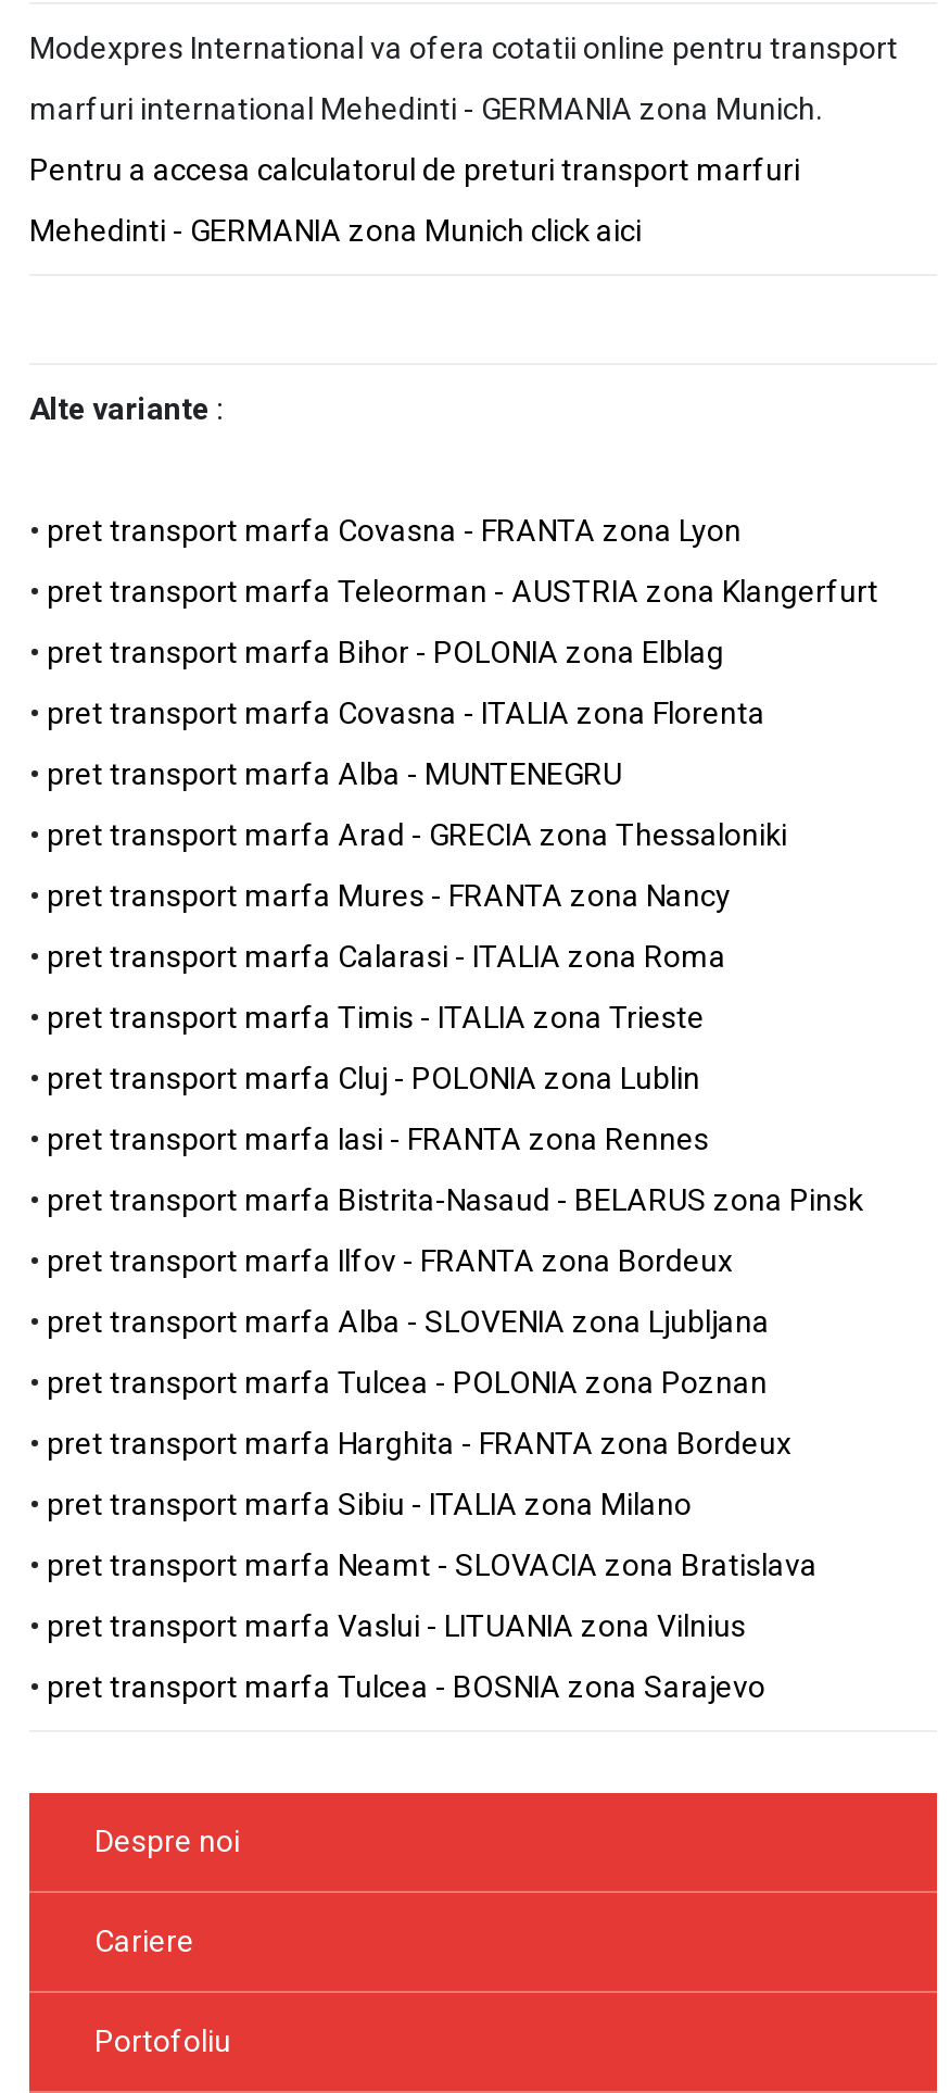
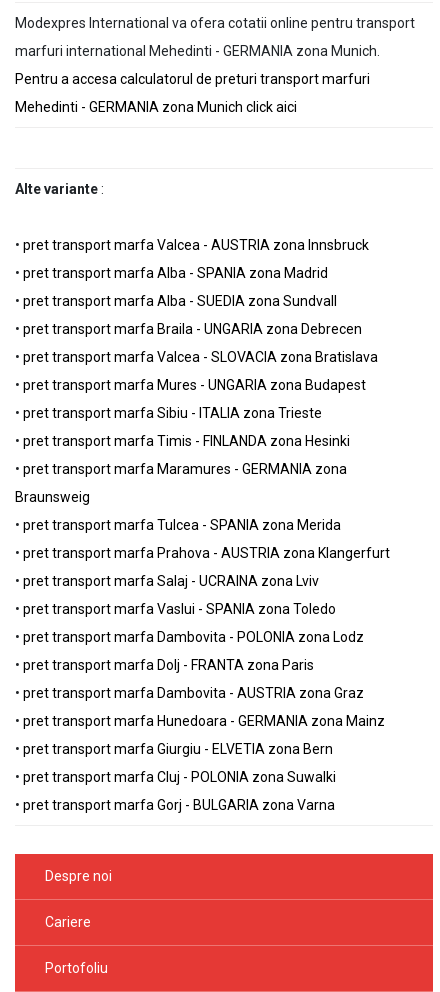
- • pret transport marfa Covasna - FRANTA zona Lyon
- • pret transport marfa Teleorman - AUSTRIA zona Klangerfurt
- • pret transport marfa Bihor - POLONIA zona Elblag
- • pret transport marfa Covasna - ITALIA zona Florenta
- • pret transport marfa Alba - MUNTENEGRU
- • pret transport marfa Arad - GRECIA zona Thessaloniki
- • pret transport marfa Mures - FRANTA zona Nancy
- • pret transport marfa Calarasi - ITALIA zona Roma
- • pret transport marfa Timis - ITALIA zona Trieste
- • pret transport marfa Cluj - POLONIA zona Lublin
- • pret transport marfa Iasi - FRANTA zona Rennes
- • pret transport marfa Bistrita-Nasaud - BELARUS zona Pinsk
- • pret transport marfa Ilfov - FRANTA zona Bordeux
- • pret transport marfa Alba - SLOVENIA zona Ljubljana
- • pret transport marfa Tulcea - POLONIA zona Poznan
- • pret transport marfa Harghita - FRANTA zona Bordeux
- • pret transport marfa Sibiu - ITALIA zona Milano
- • pret transport marfa Neamt - SLOVACIA zona Bratislava
- • pret transport marfa Vaslui - LITUANIA zona Vilnius
- • pret transport marfa Tulcea - BOSNIA zona Sarajevo
+ • pret transport marfa Valcea - AUSTRIA zona Innsbruck
+ • pret transport marfa Alba - SPANIA zona Madrid
+ • pret transport marfa Alba - SUEDIA zona Sundvall
+ • pret transport marfa Braila - UNGARIA zona Debrecen
+ • pret transport marfa Valcea - SLOVACIA zona Bratislava
+ • pret transport marfa Mures - UNGARIA zona Budapest
+ • pret transport marfa Sibiu - ITALIA zona Trieste
+ • pret transport marfa Timis - FINLANDA zona Hesinki
+ • pret transport marfa Maramures - GERMANIA zona
+ Braunsweig
+ • pret transport marfa Tulcea - SPANIA zona Merida
+ • pret transport marfa Prahova - AUSTRIA zona Klangerfurt
+ • pret transport marfa Salaj - UCRAINA zona Lviv
+ • pret transport marfa Vaslui - SPANIA zona Toledo
+ • pret transport marfa Dambovita - POLONIA zona Lodz
+ • pret transport marfa Dolj - FRANTA zona Paris
+ • pret transport marfa Dambovita - AUSTRIA zona Graz
+ • pret transport marfa Hunedoara - GERMANIA zona Mainz
+ • pret transport marfa Giurgiu - ELVETIA zona Bern
+ • pret transport marfa Cluj - POLONIA zona Suwalki
+ • pret transport marfa Gorj - BULGARIA zona Varna
